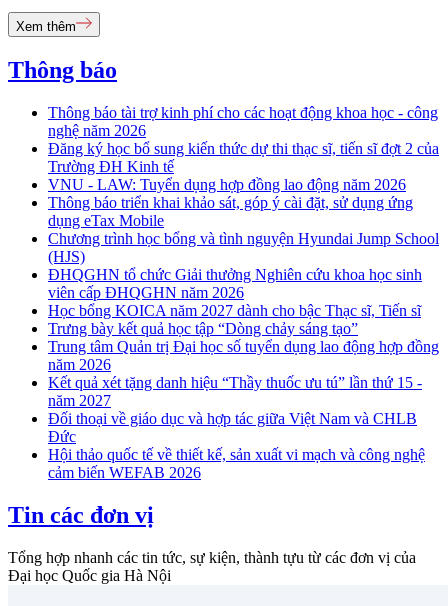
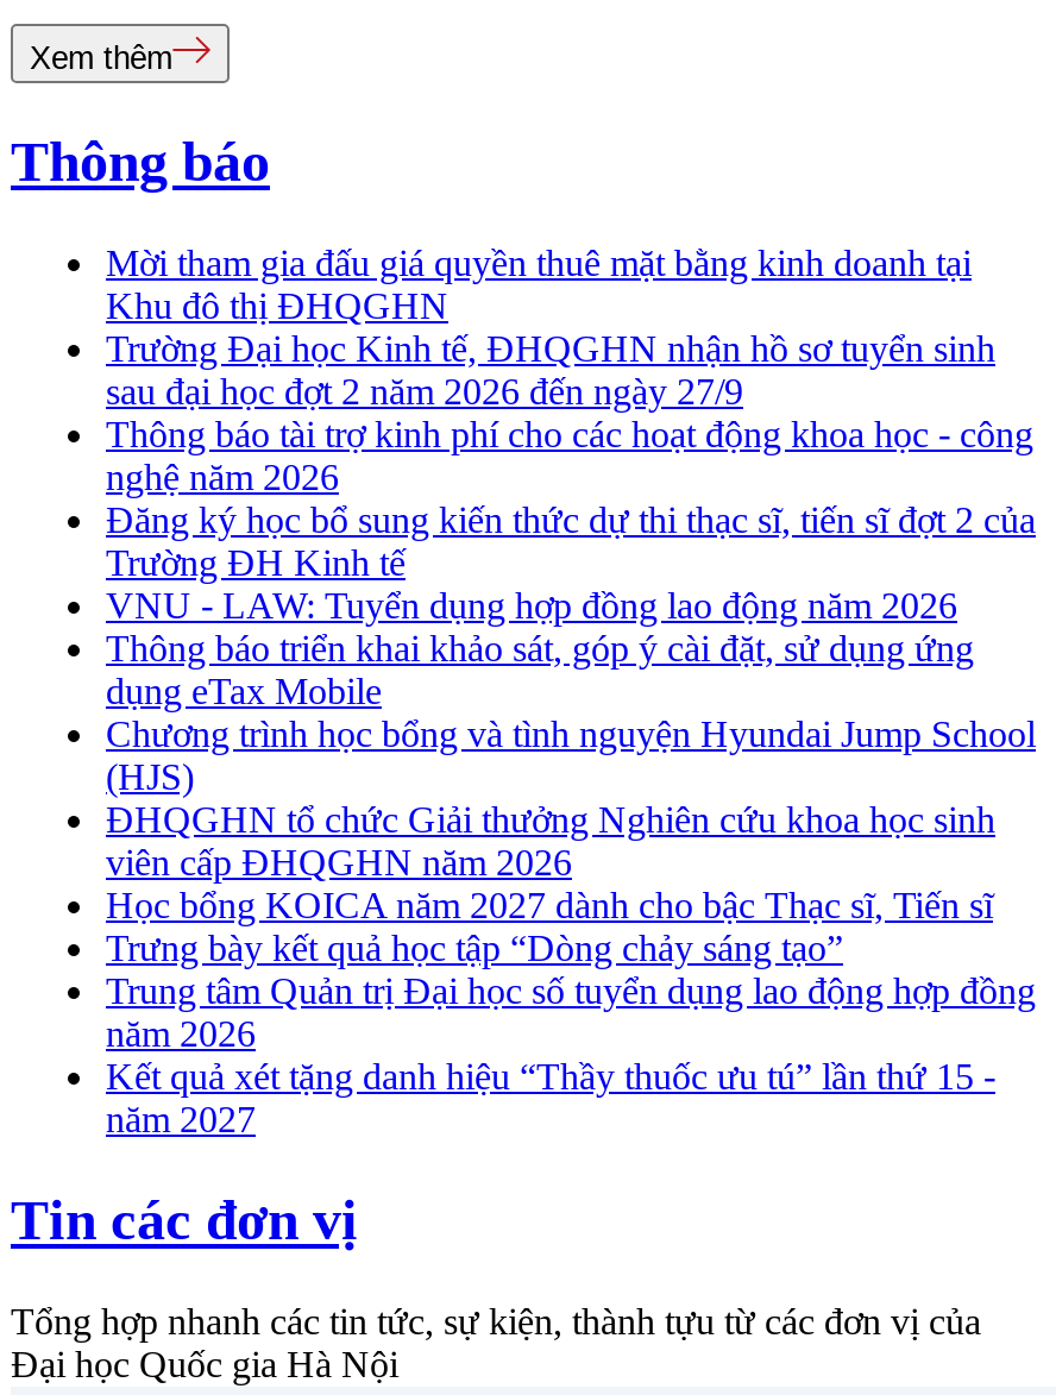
+ Mời tham gia đấu giá quyền thuê mặt bằng kinh doanh tại
+ Khu đô thị ĐHQGHN
+ Trường Đại học Kinh tế, ĐHQGHN nhận hồ sơ tuyển sinh
+ sau đại học đợt 2 năm 2026 đến ngày 27/9

moved down: Thông báo tài trợ kinh phí cho các hoạt động khoa học - công | nghệ năm 2026 | Đăng ký học bổ sung kiến thức dự thi thạc sĩ, tiến sĩ đợt 2 của | ... | Kết quả xét tặng danh hiệu “Thầy thuốc ưu tú” lần thứ 15 - | năm 2027

- Đối thoại về giáo dục và hợp tác giữa Việt Nam và CHLB
- Đức
- Hội thảo quốc tế về thiết kế, sản xuất vi mạch và công nghệ
- cảm biến WEFAB 2026
